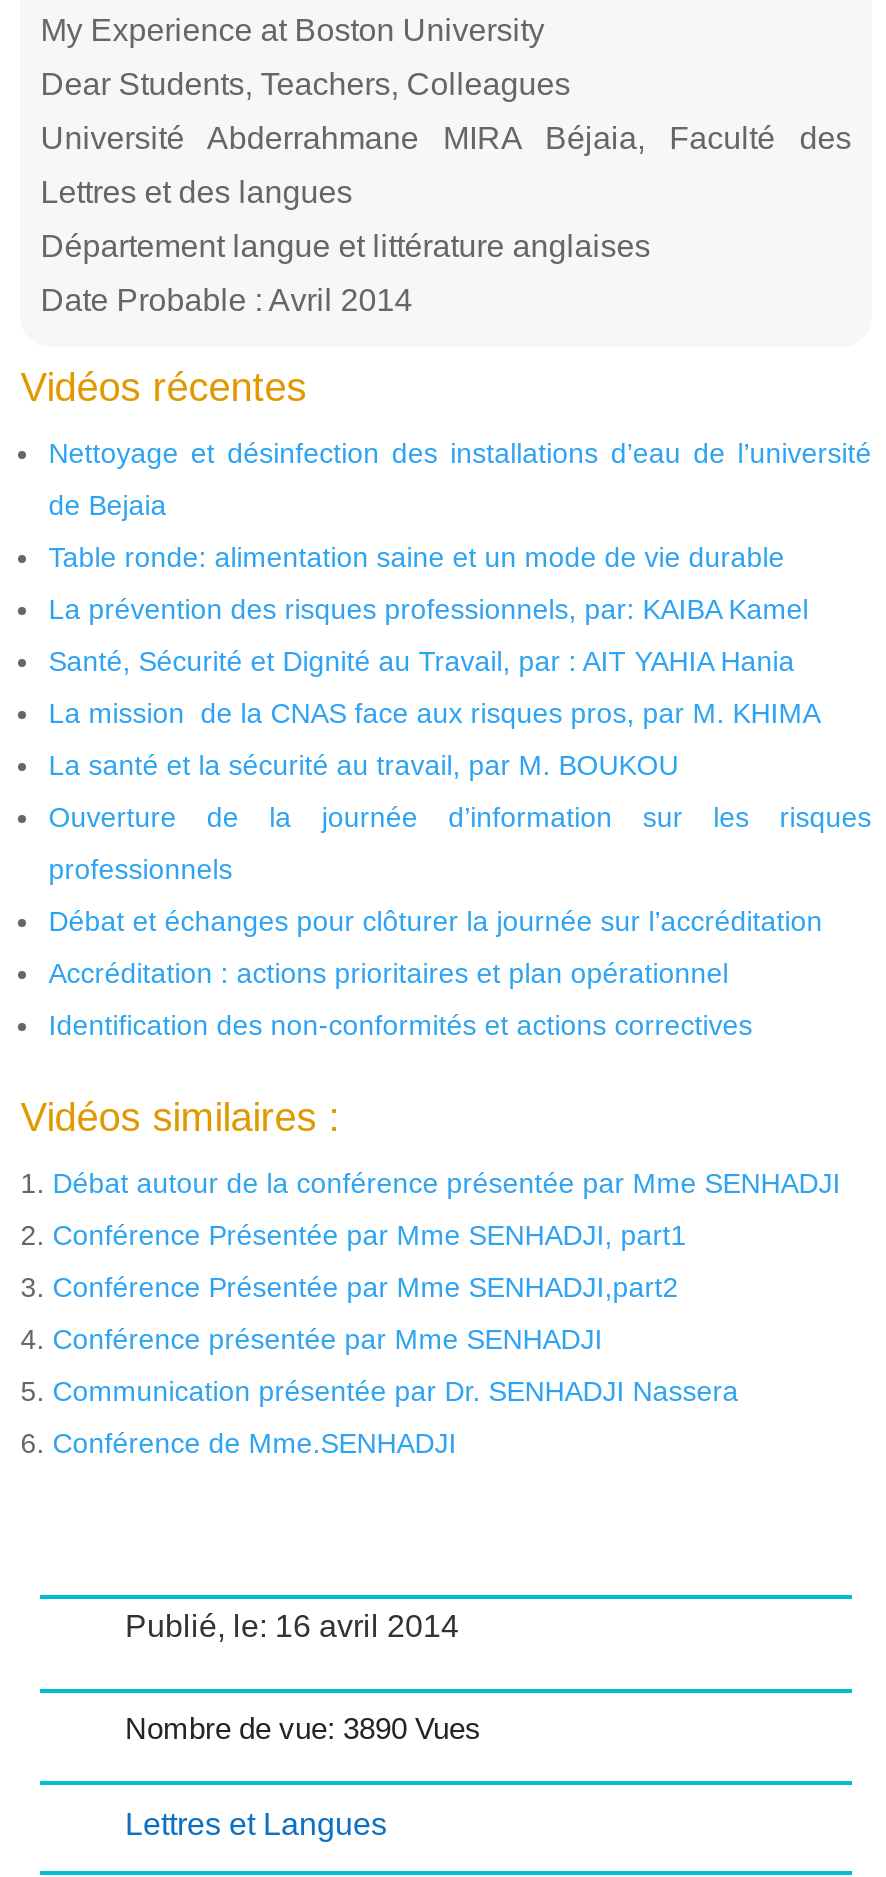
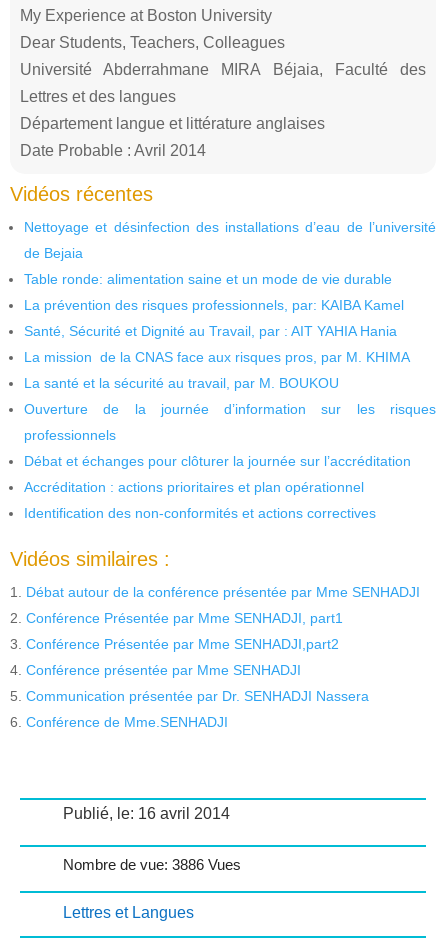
- Nombre de vue: 3890 Vues
+ Nombre de vue: 3886 Vues
